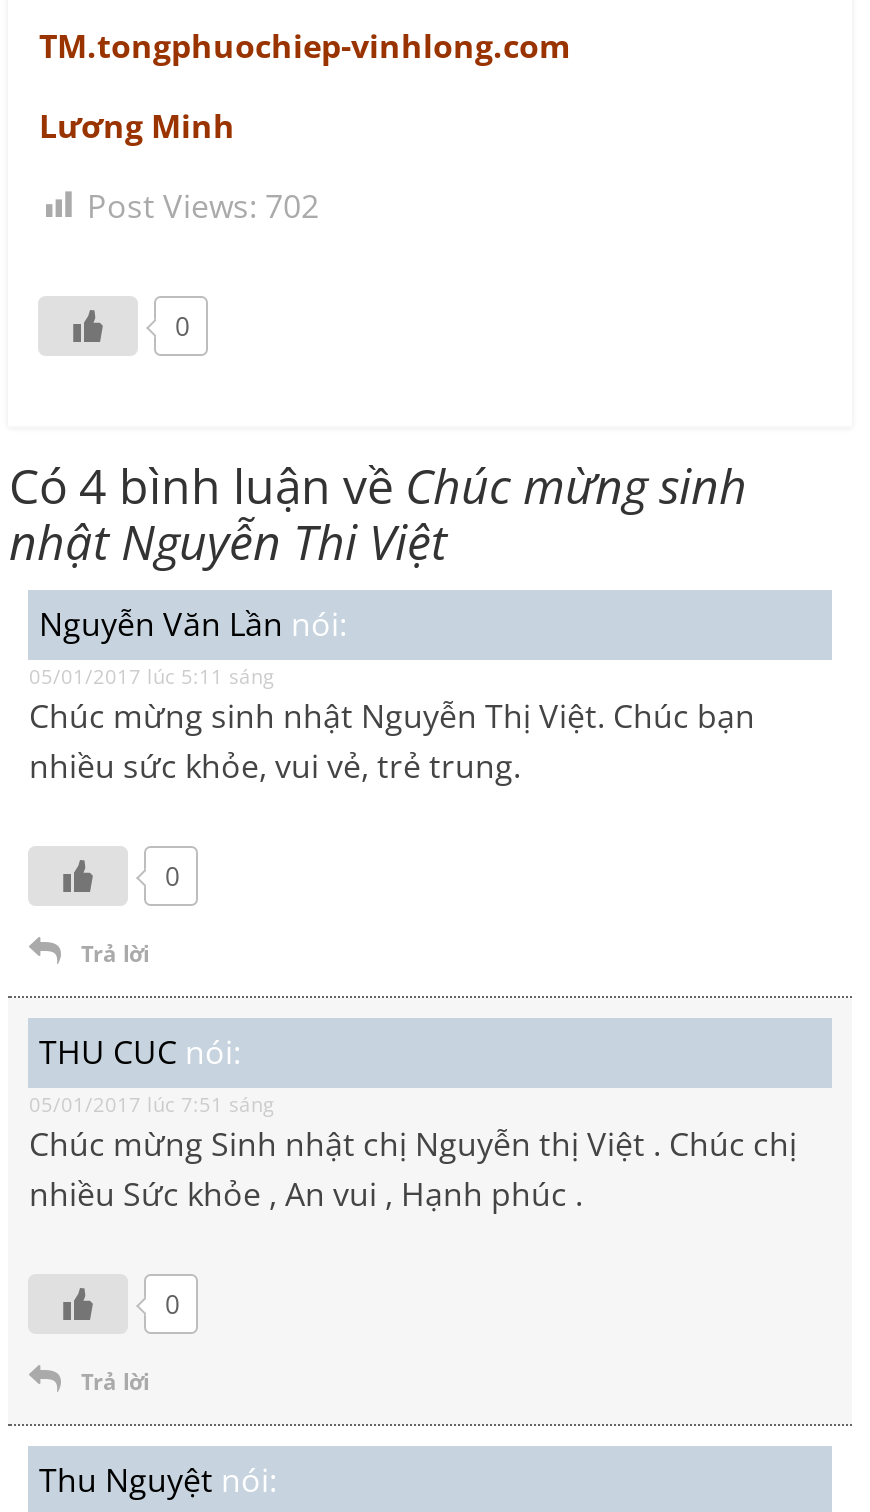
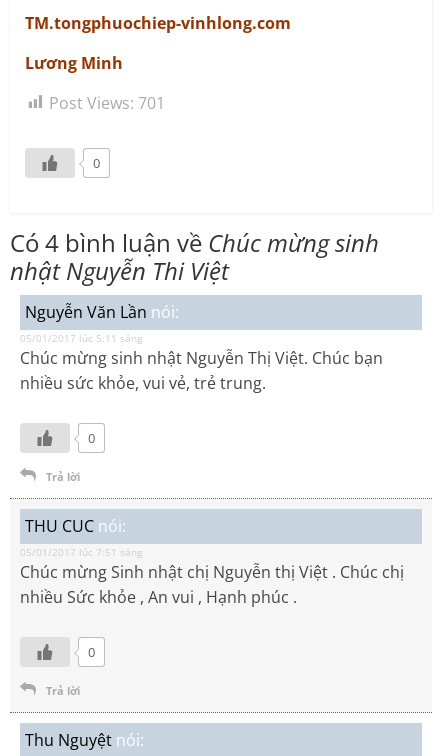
- Post Views: 702
+ Post Views: 701
